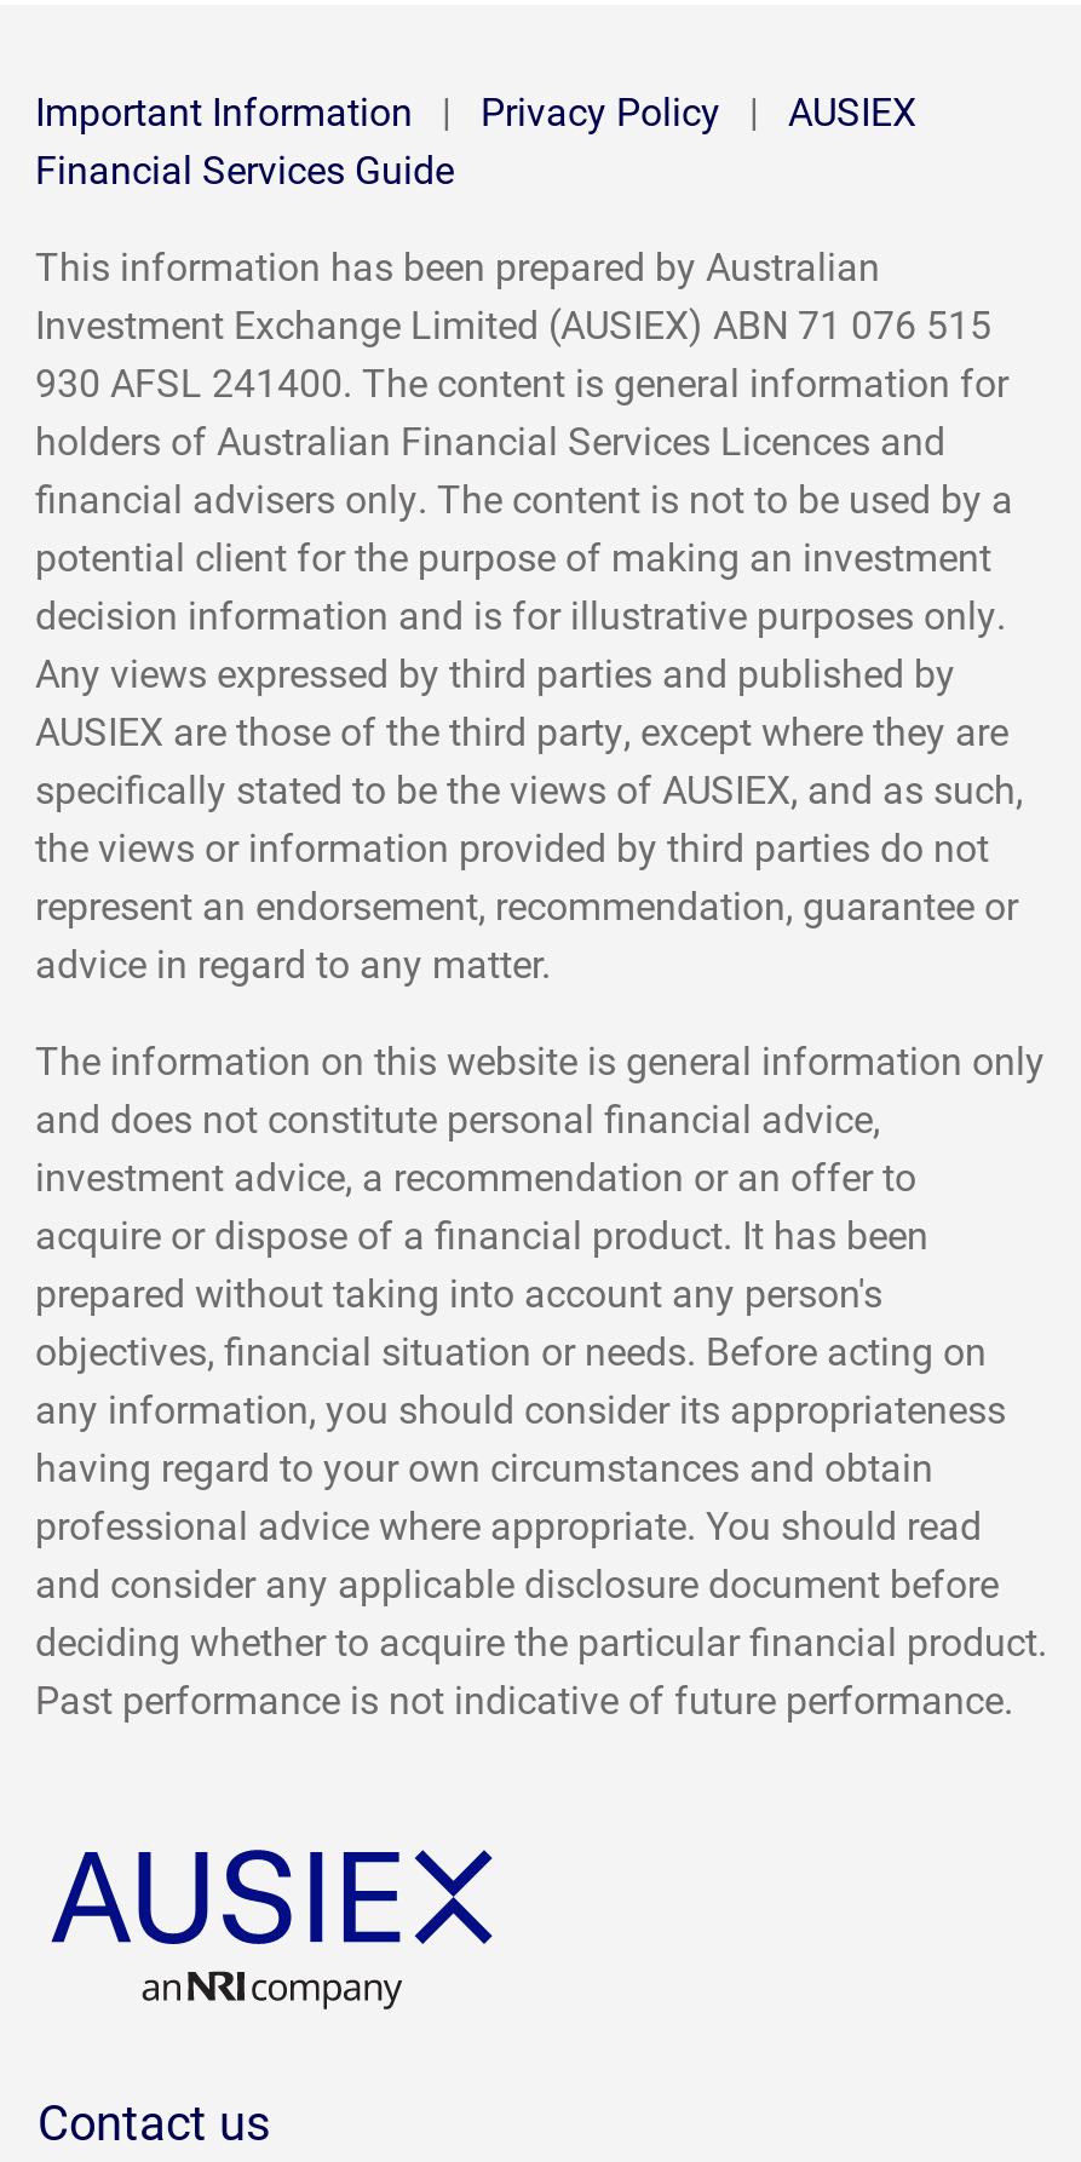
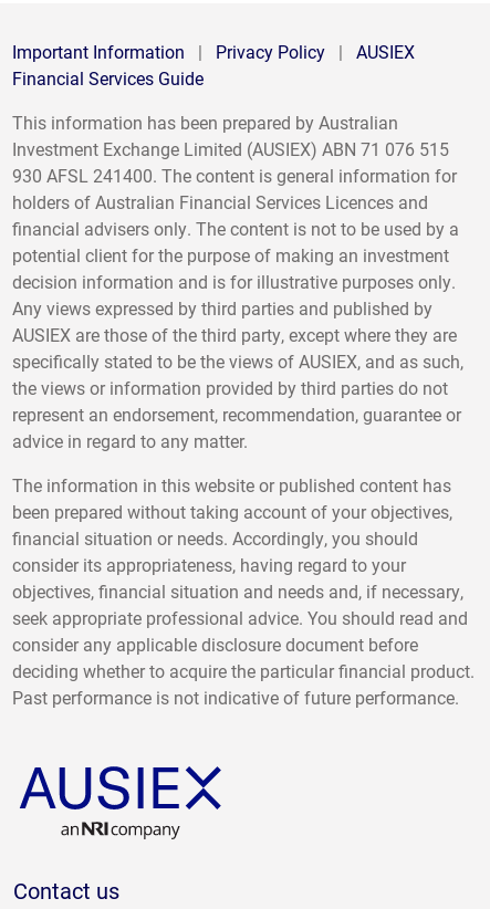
- The information on this website is general information only
- and does not constitute personal financial advice,
- investment advice, a recommendation or an offer to
- acquire or dispose of a financial product. It has been
- prepared without taking into account any person's
- objectives, financial situation or needs. Before acting on
- any information, you should consider its appropriateness
- having regard to your own circumstances and obtain
- professional advice where appropriate. You should read
- and consider any applicable disclosure document before
+ The information in this website or published content has
+ been prepared without taking account of your objectives,
+ financial situation or needs. Accordingly, you should
+ consider its appropriateness, having regard to your
+ objectives, financial situation and needs and, if necessary,
+ seek appropriate professional advice. You should read and
+ consider any applicable disclosure document before
